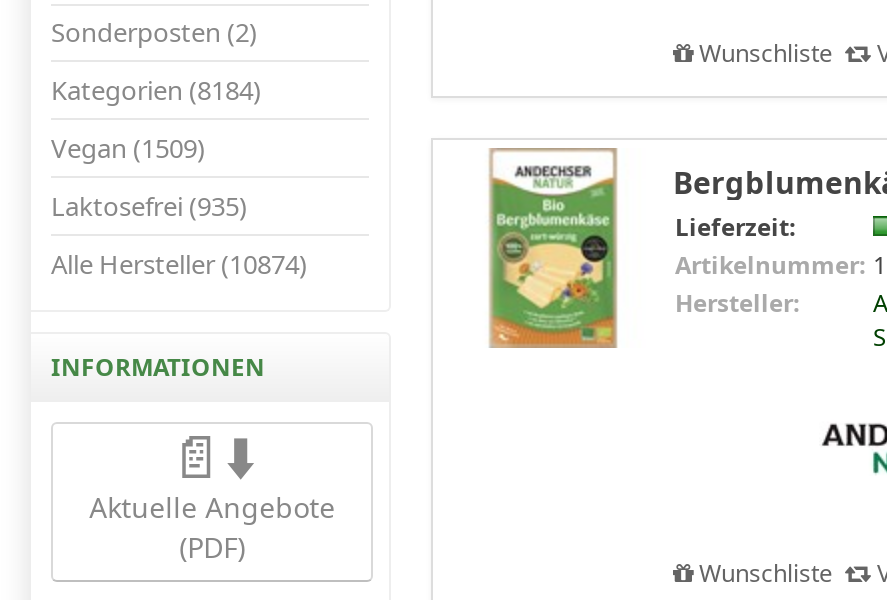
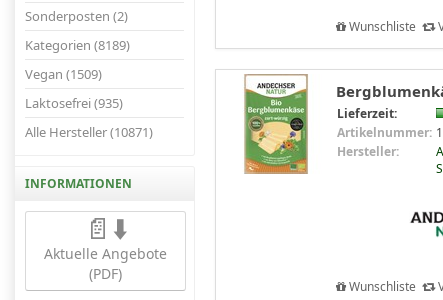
- Kategorien (8184)
+ Kategorien (8189)

- Alle Hersteller (10874)
+ Alle Hersteller (10871)
